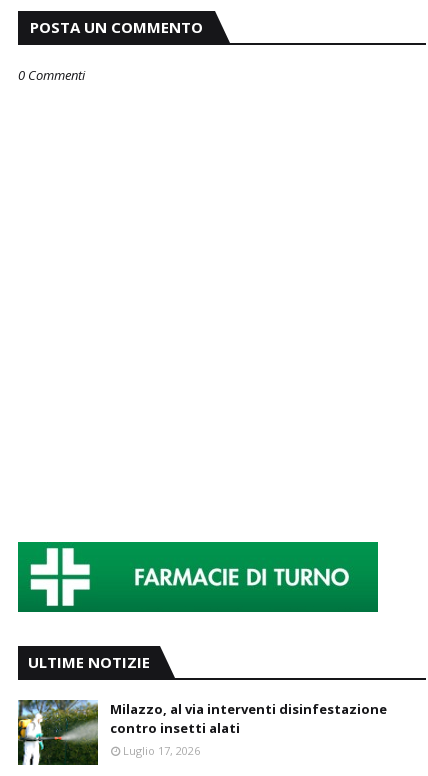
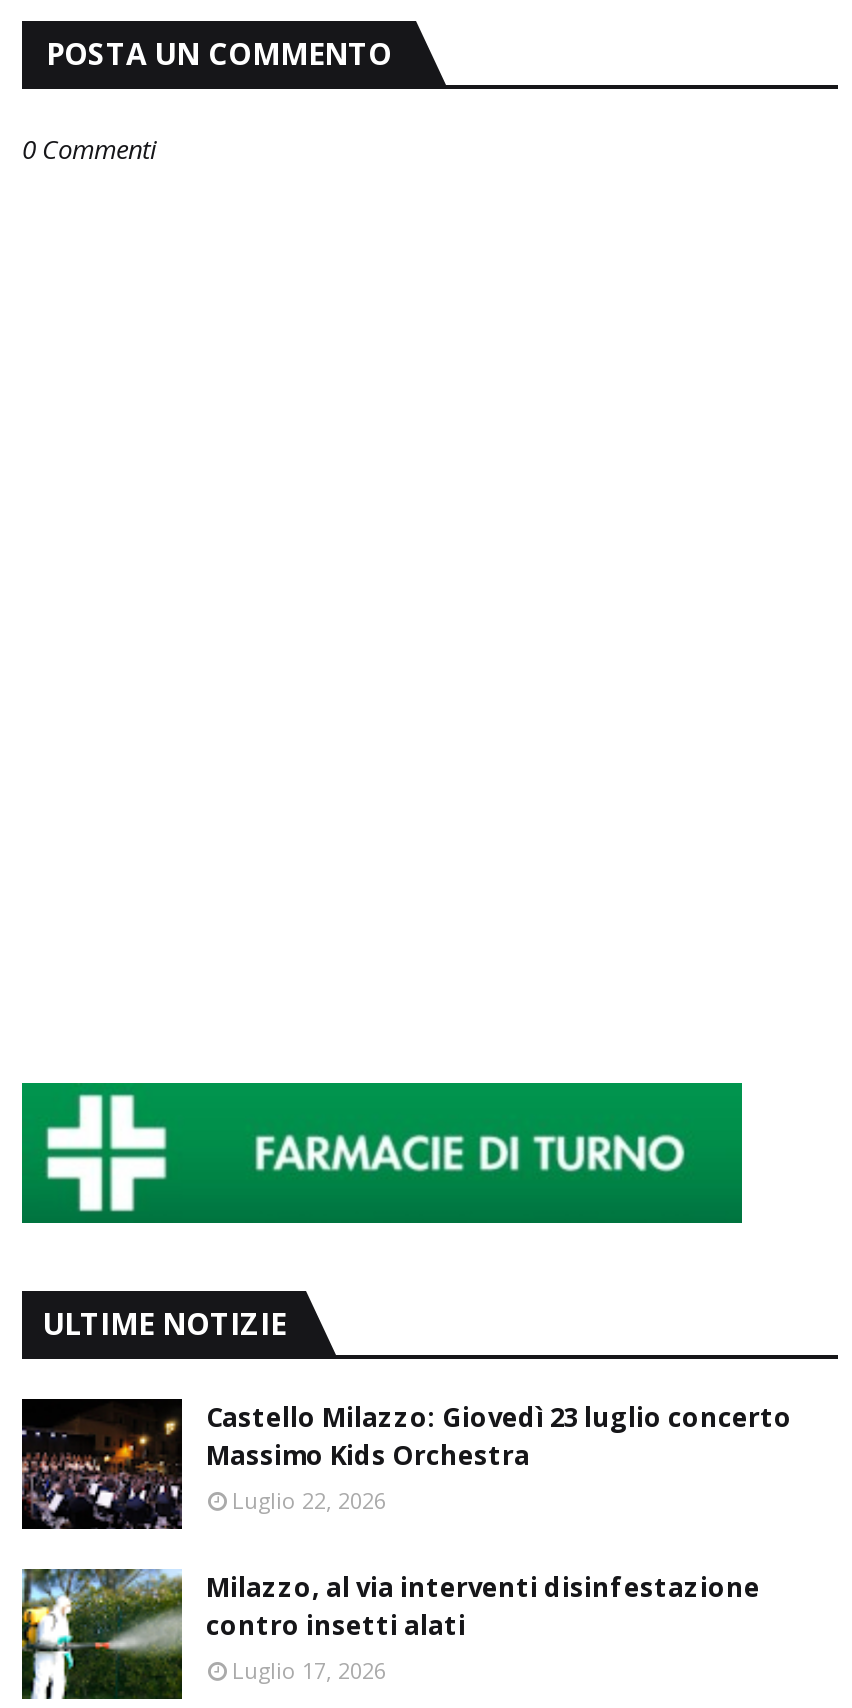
+ [image]
+ Castello Milazzo: Giovedì 23 luglio concerto
+ Massimo Kids Orchestra
+ Luglio 22, 2026
